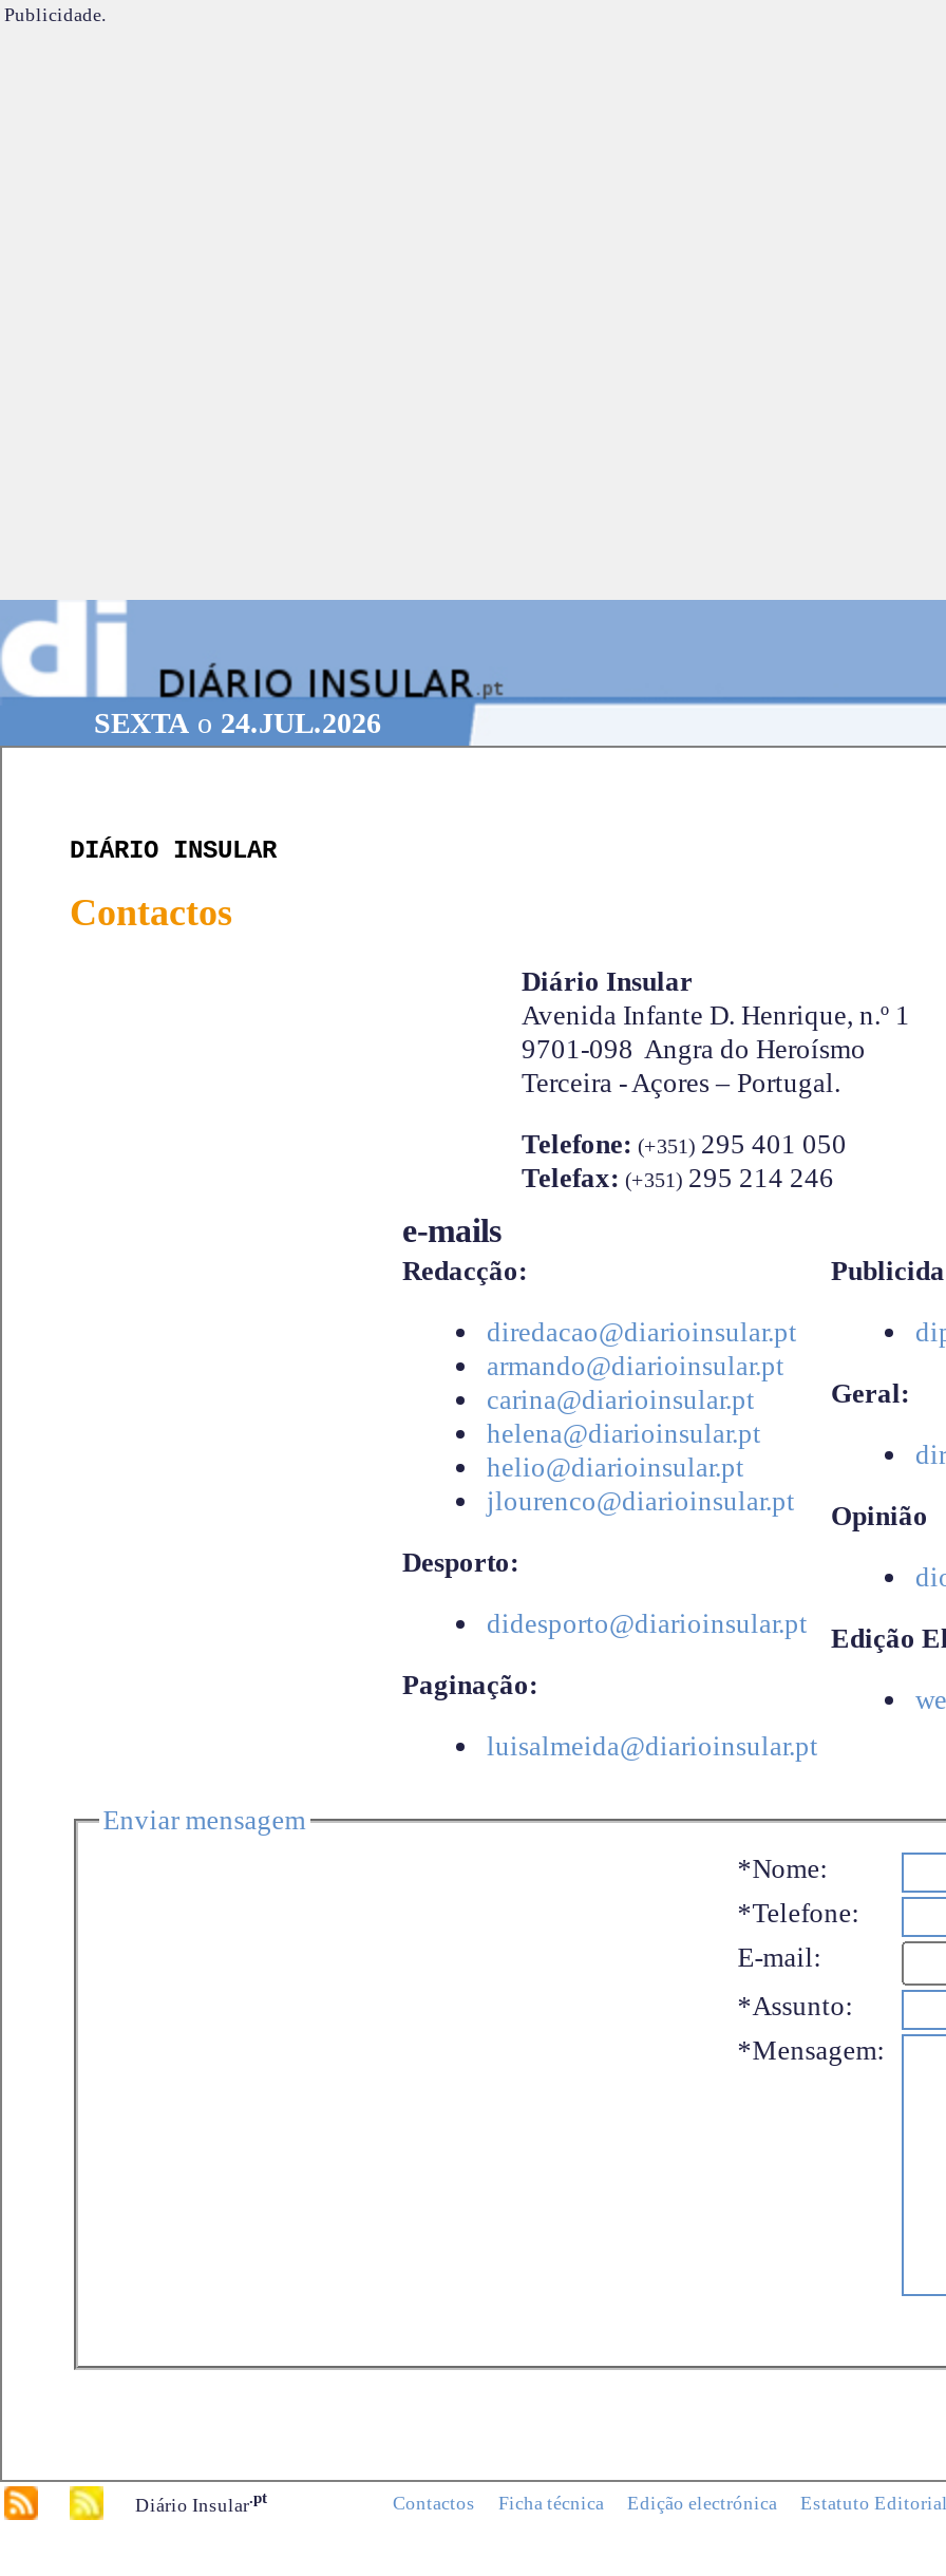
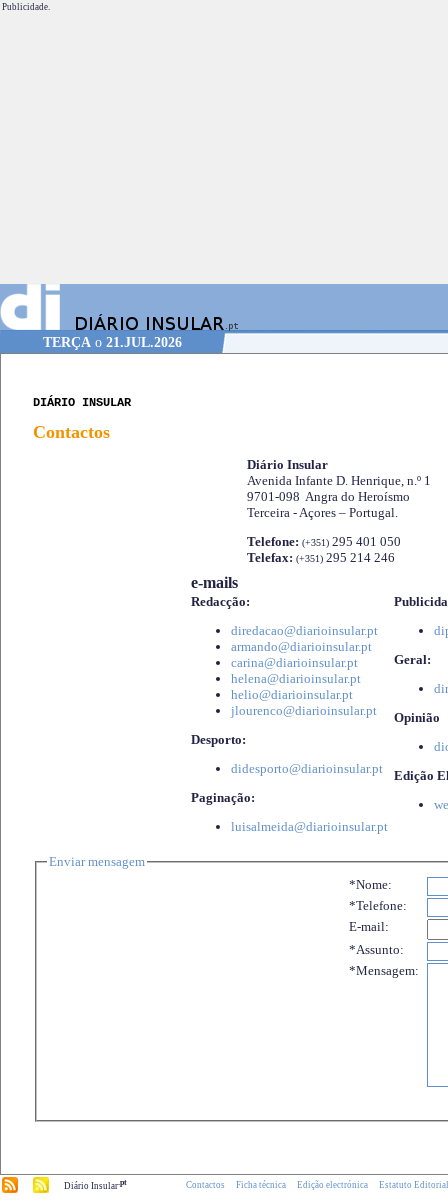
- SEXTA o 24.JUL.2026
+ TERÇA o 21.JUL.2026
